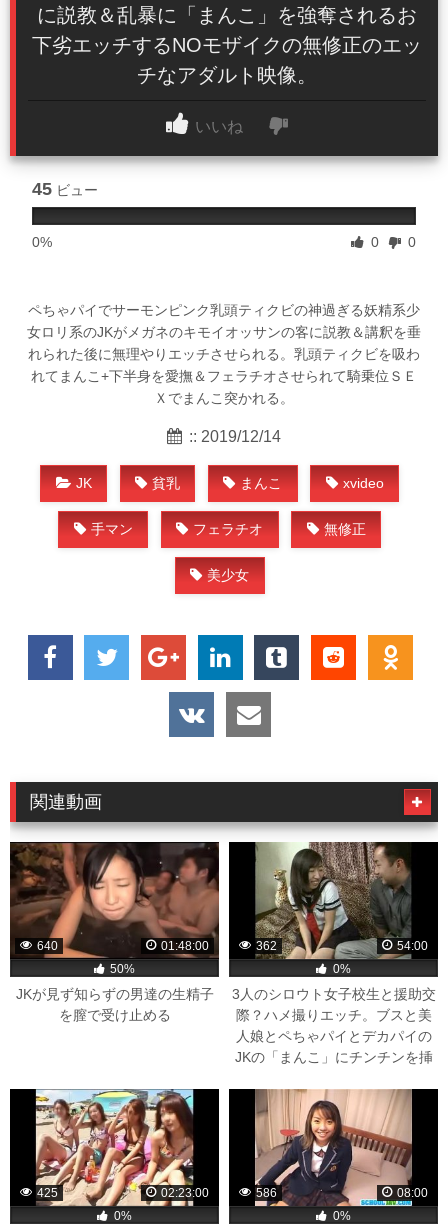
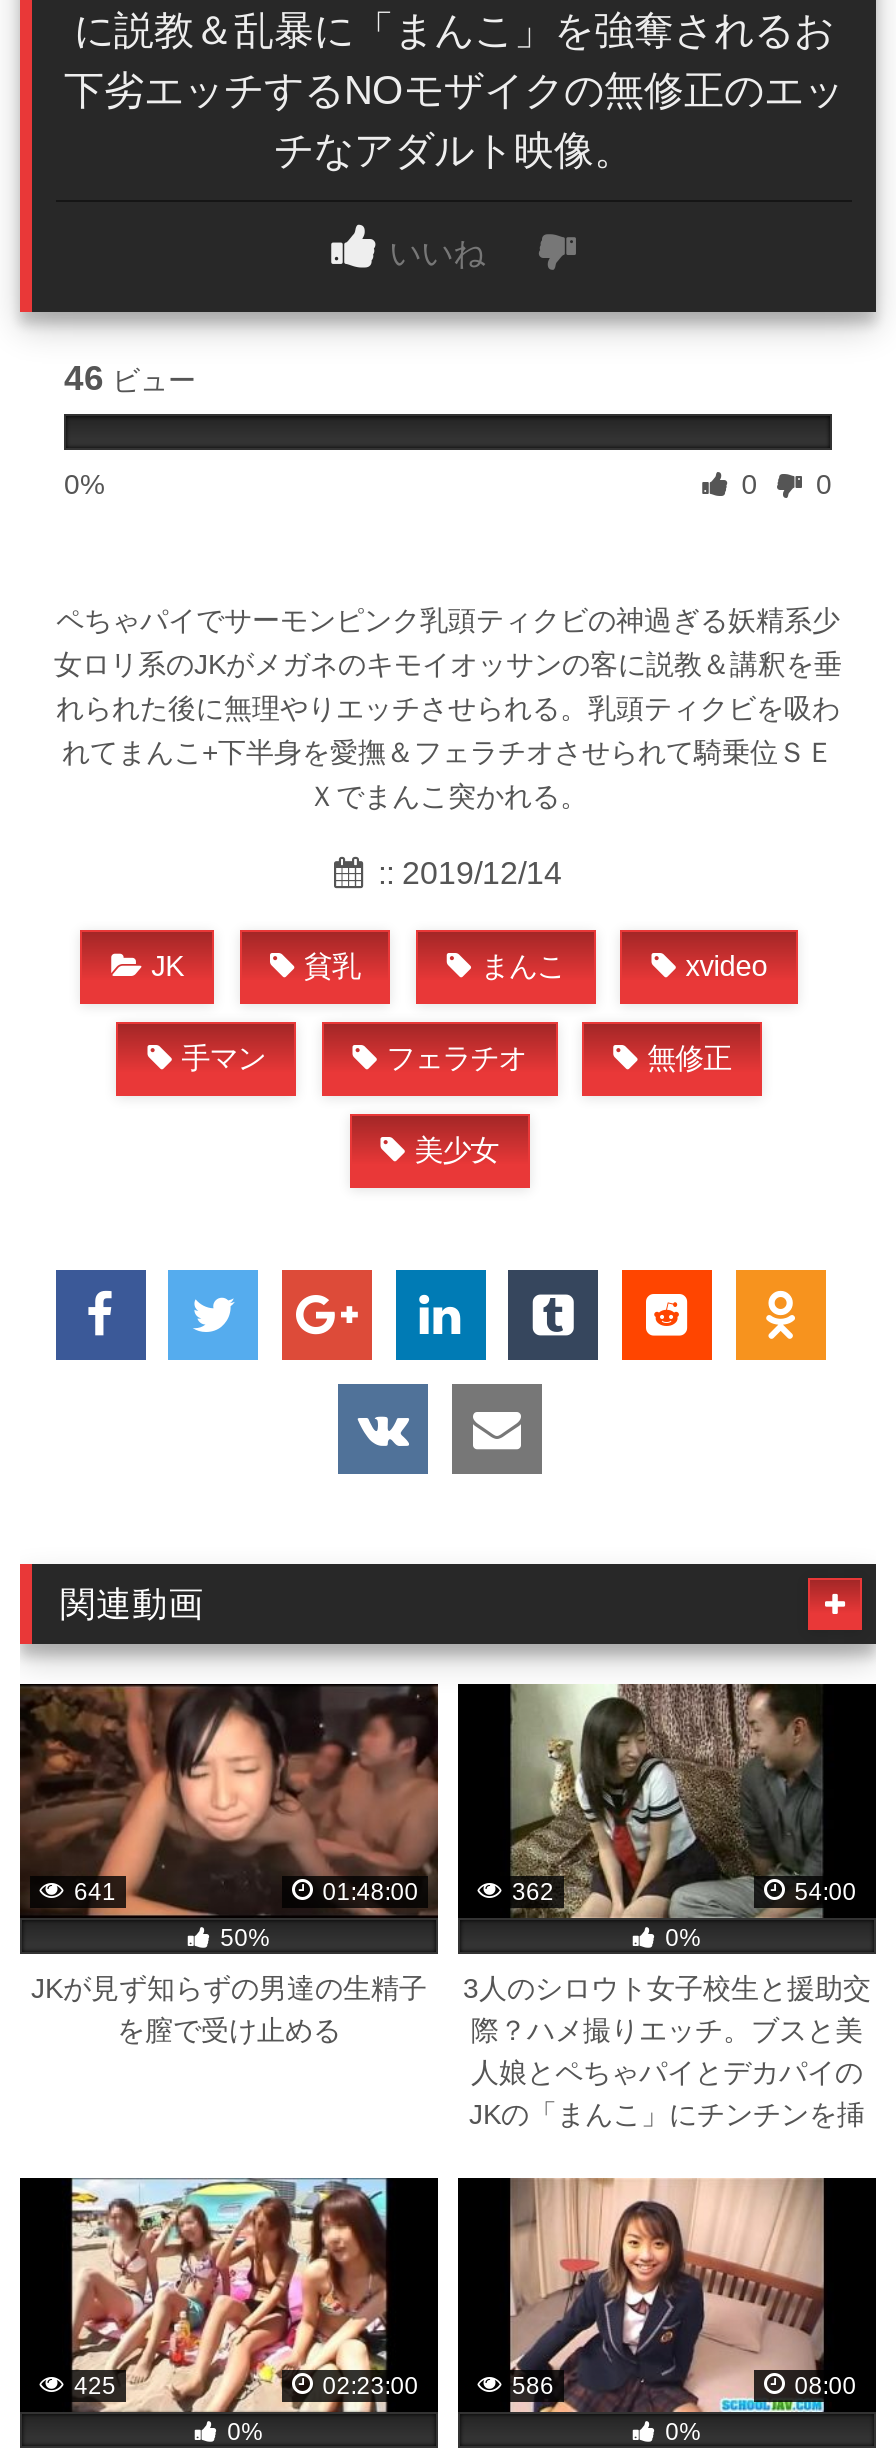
- 45ビュー
+ 46ビュー

- 640
+ 641
